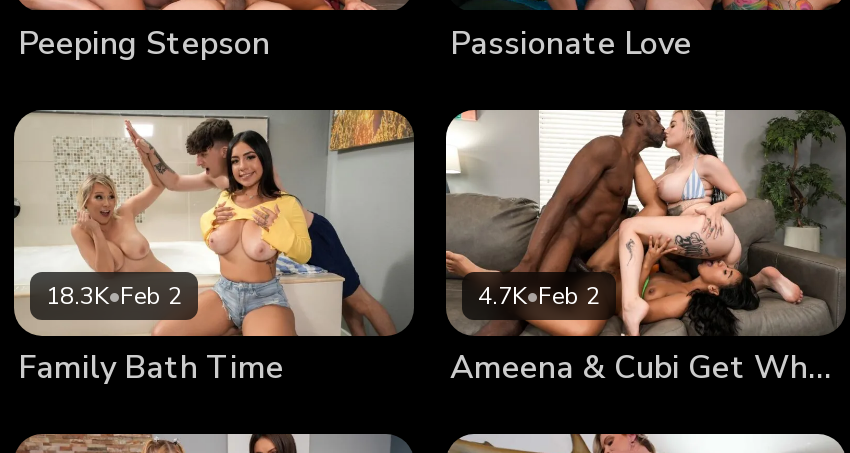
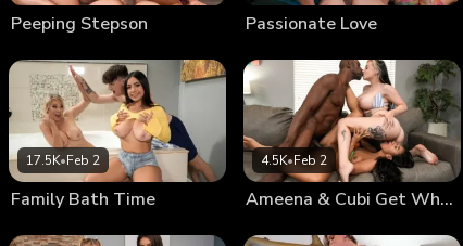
- 18.3K•Feb 2
+ 17.5K•Feb 2

- 4.7K•Feb 2
+ 4.5K•Feb 2
